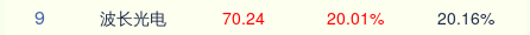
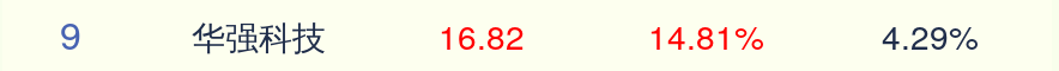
- 波长光电
- 70.24
- 20.01%
- 20.16%
+ 华强科技
+ 16.82
+ 14.81%
+ 4.29%
